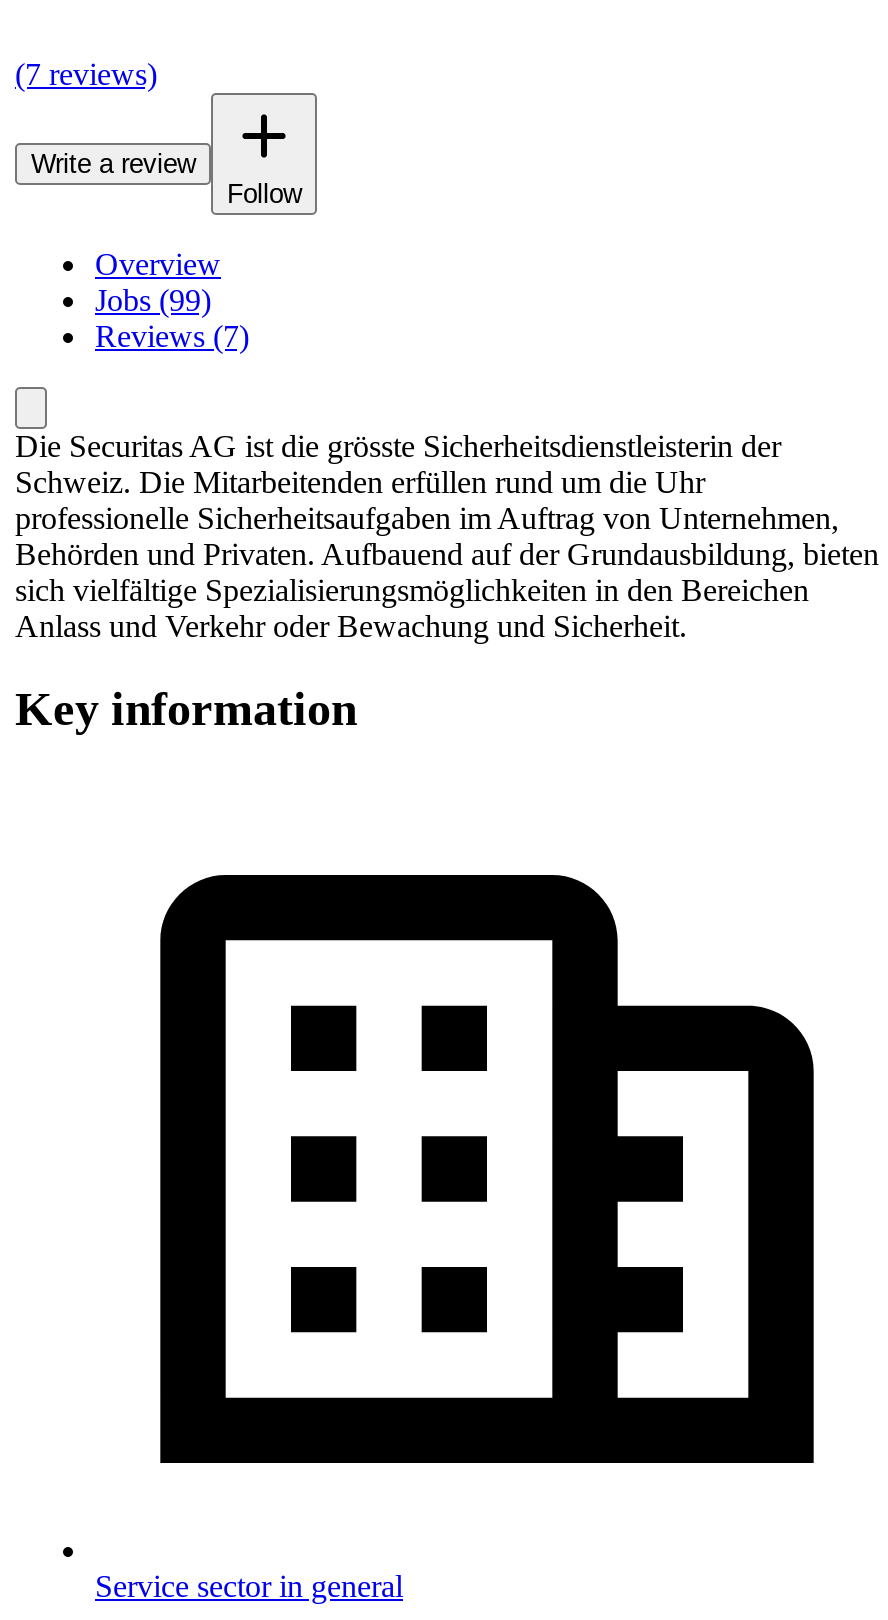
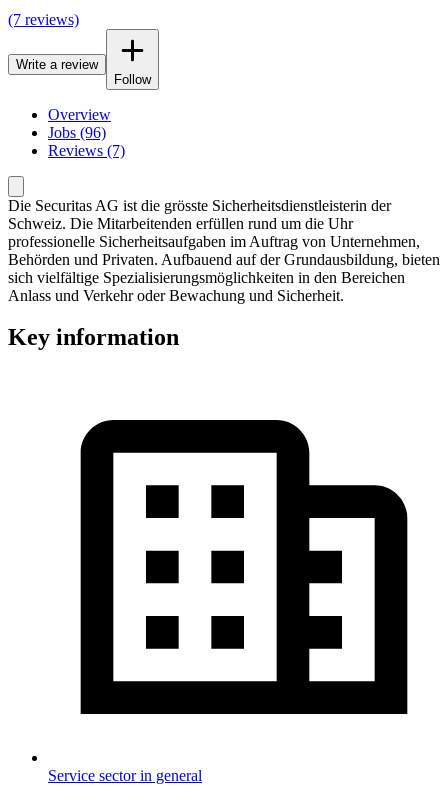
- Jobs (99)
+ Jobs (96)
